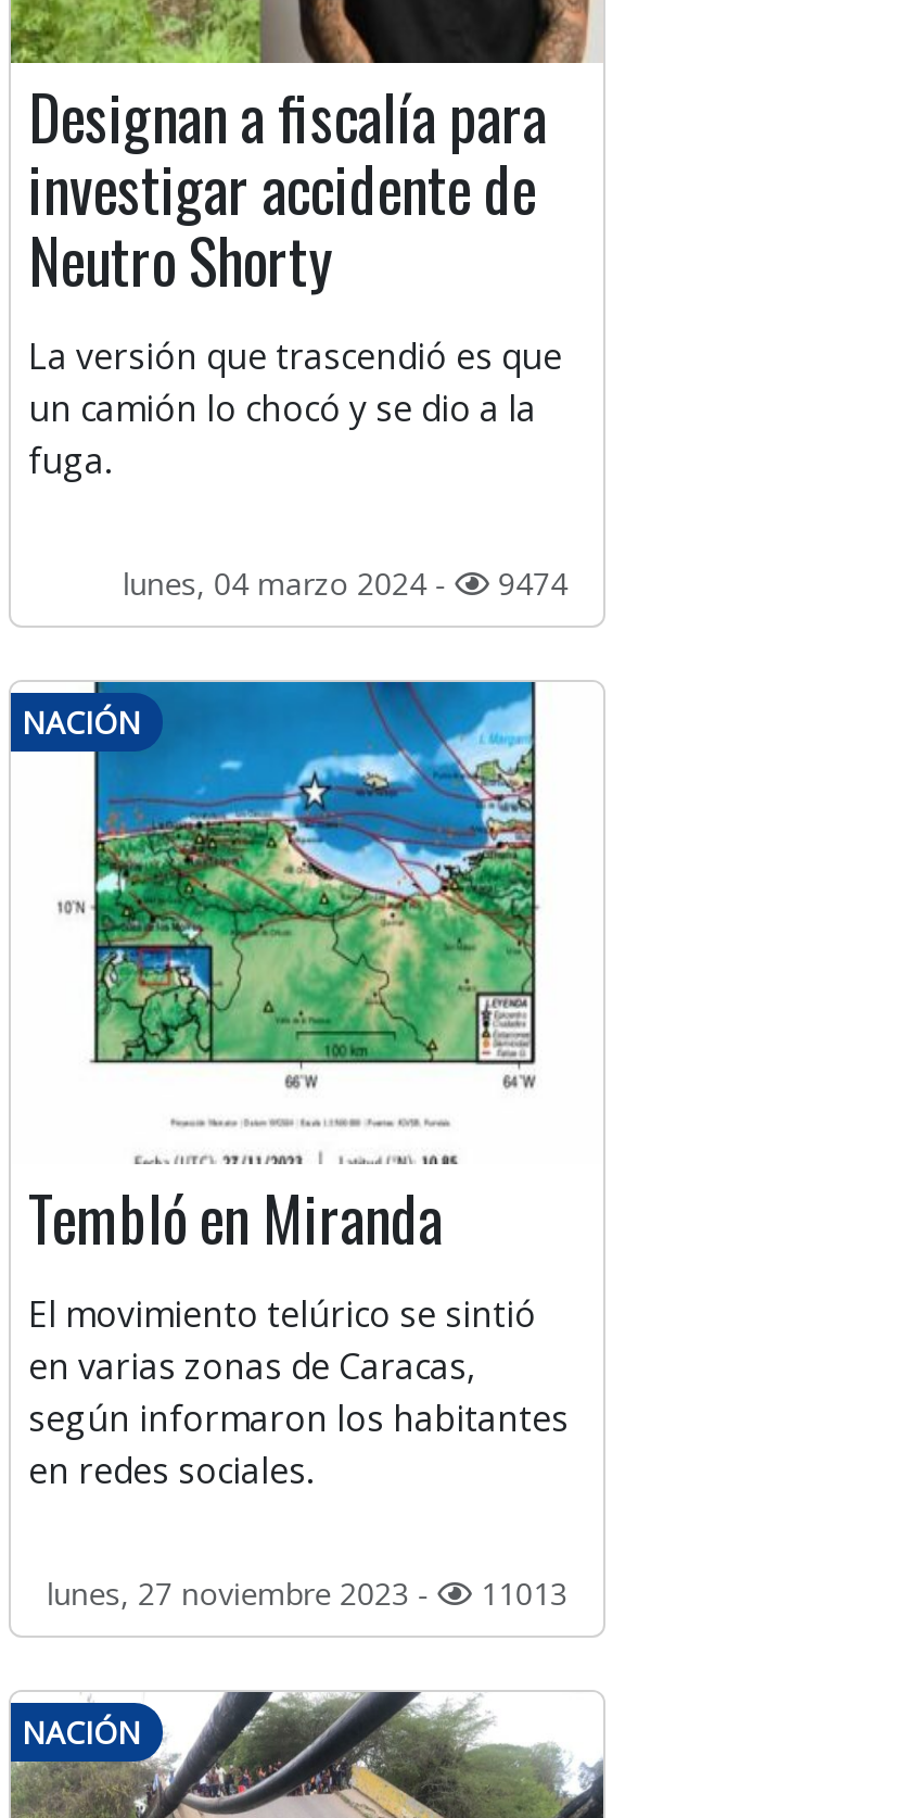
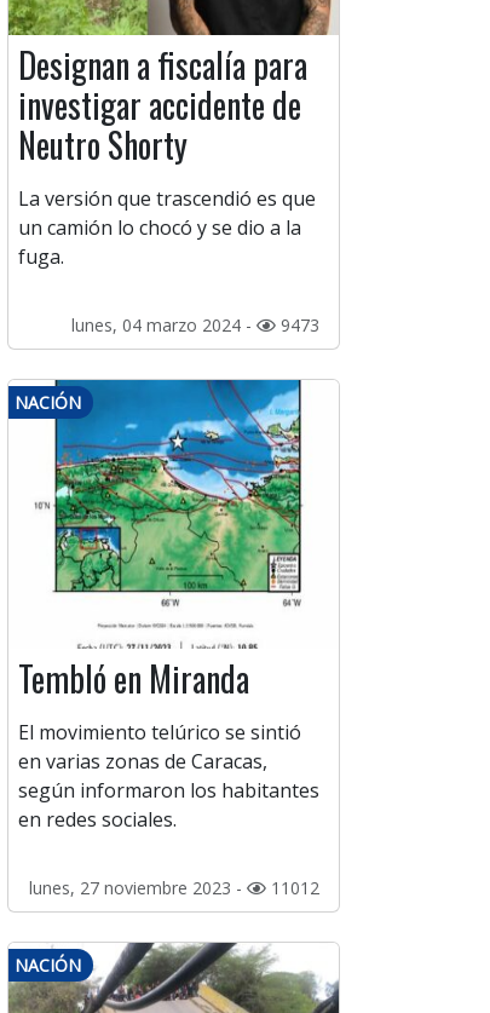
- lunes, 04 marzo 2024 - 9474
+ lunes, 04 marzo 2024 - 9473

- lunes, 27 noviembre 2023 - 11013
+ lunes, 27 noviembre 2023 - 11012
